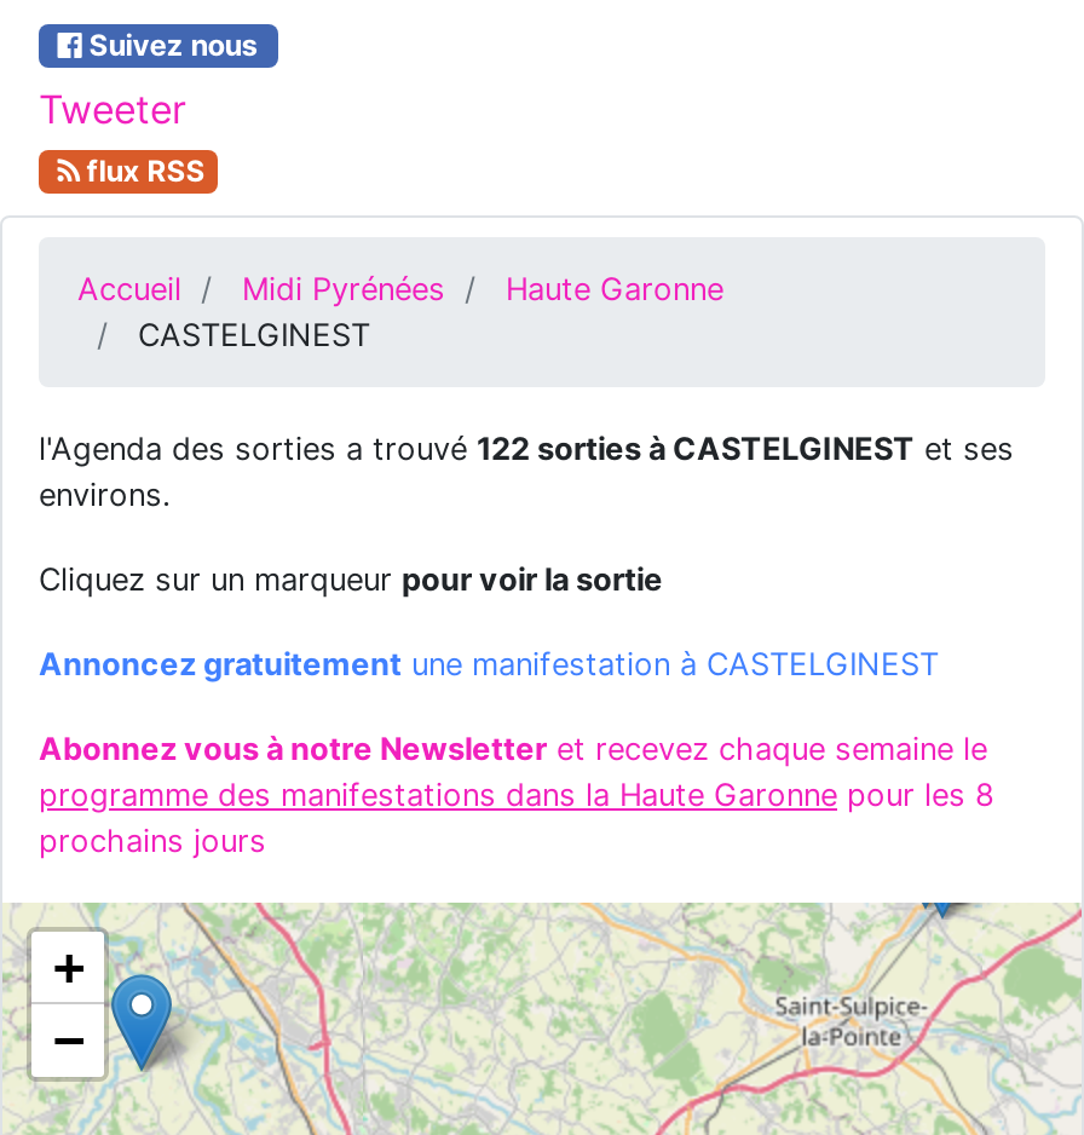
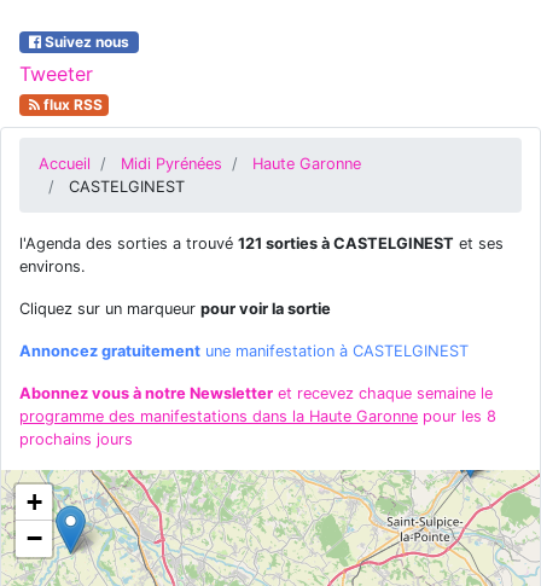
- l'Agenda des sorties a trouvé 122 sorties à CASTELGINEST et ses
+ l'Agenda des sorties a trouvé 121 sorties à CASTELGINEST et ses
